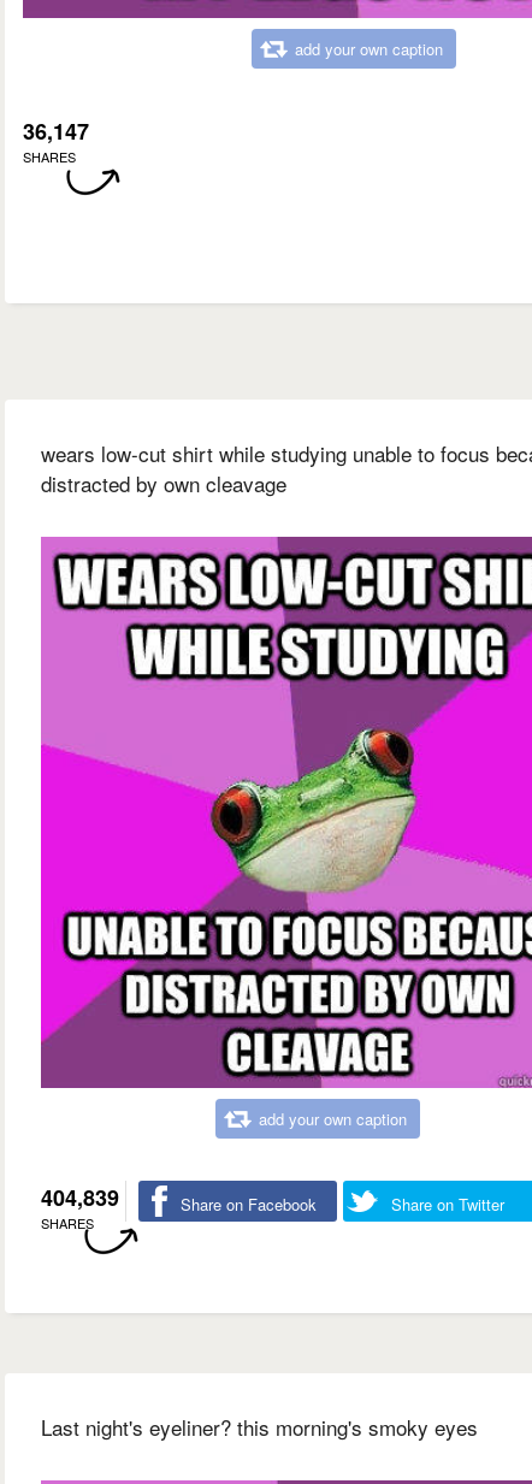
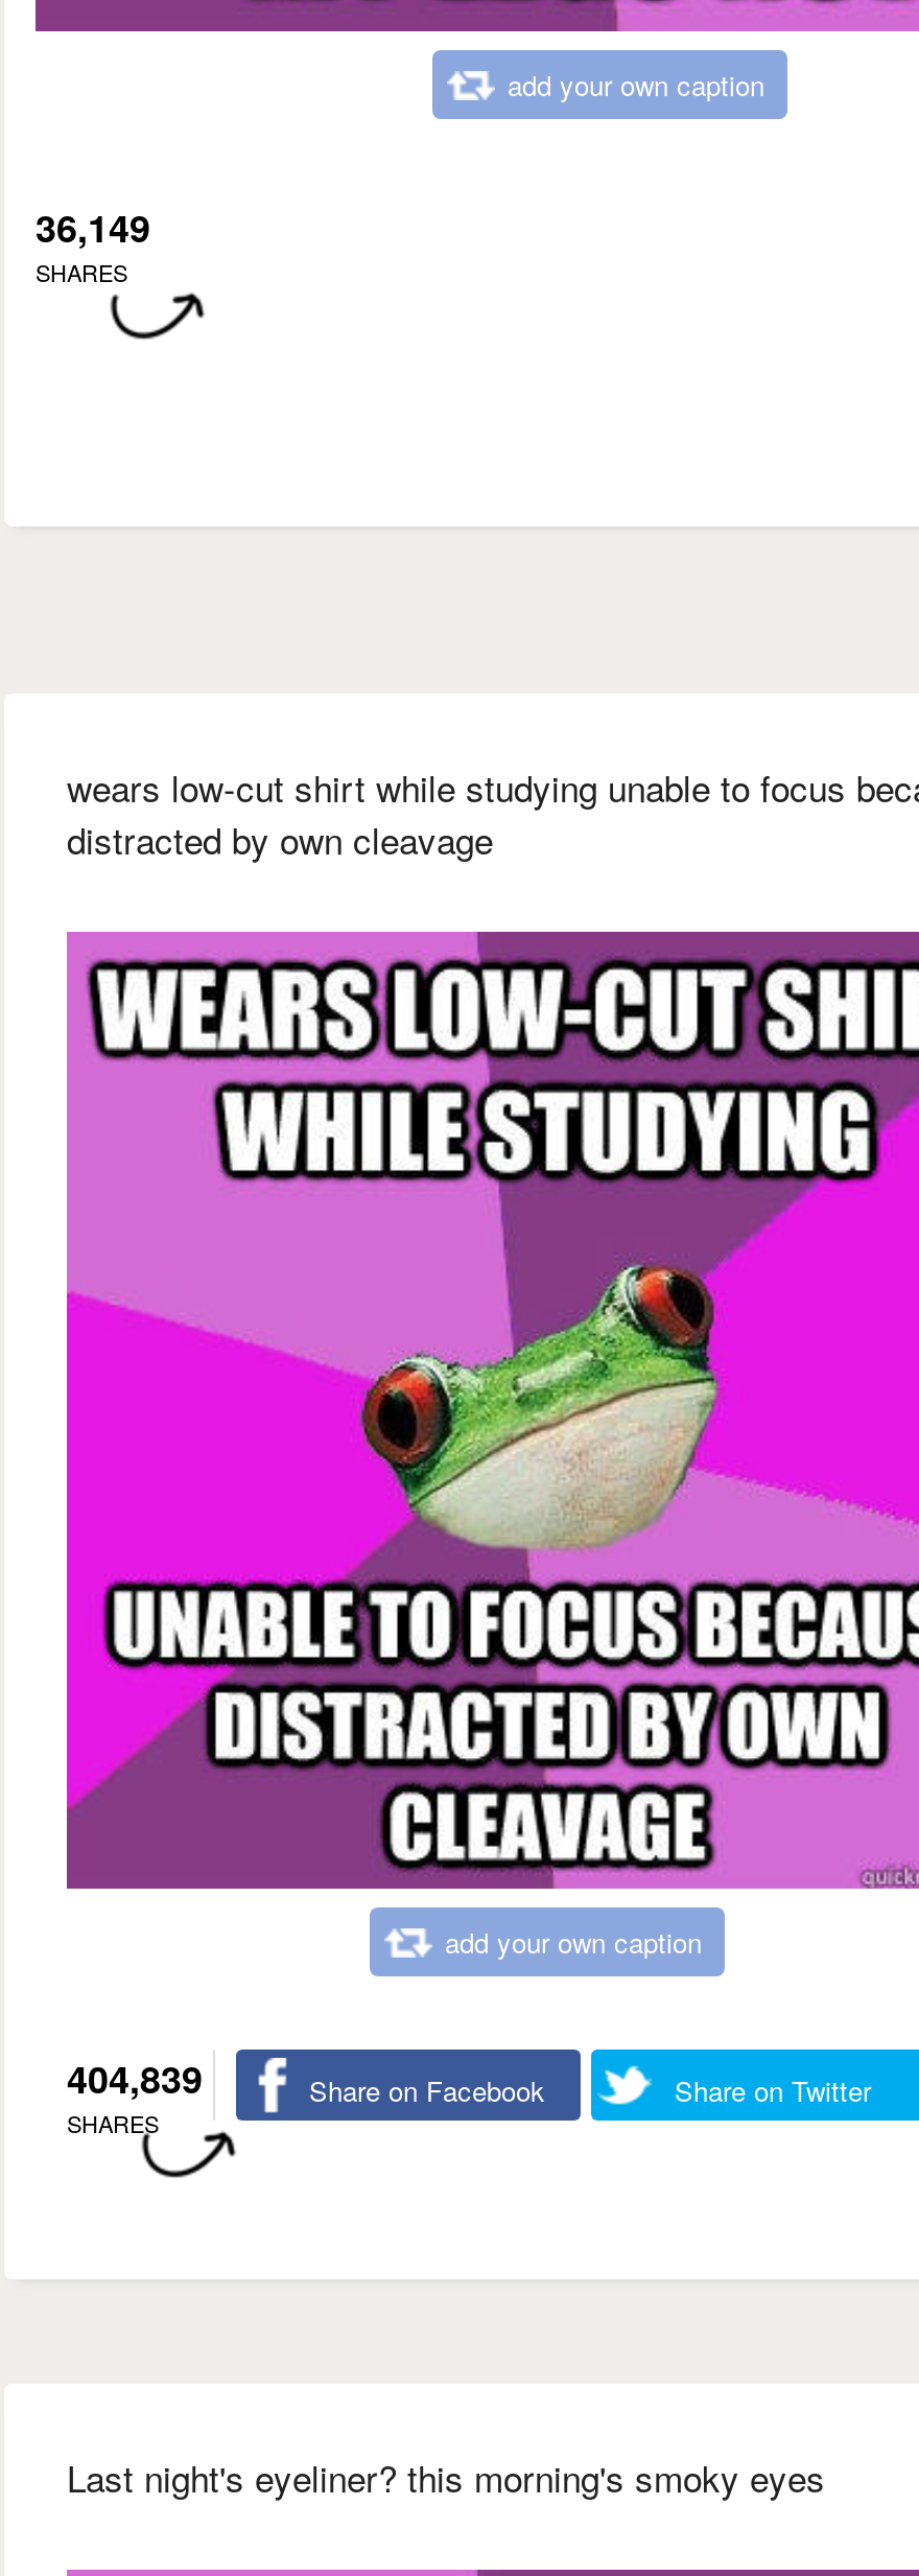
- 36,147
+ 36,149
